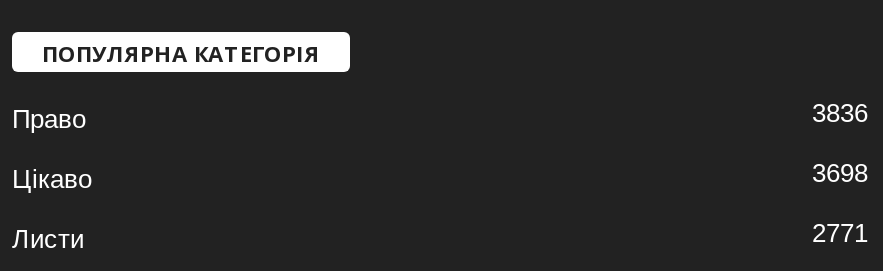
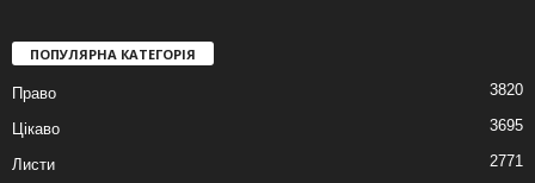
- 3836
+ 3820

- 3698
+ 3695
